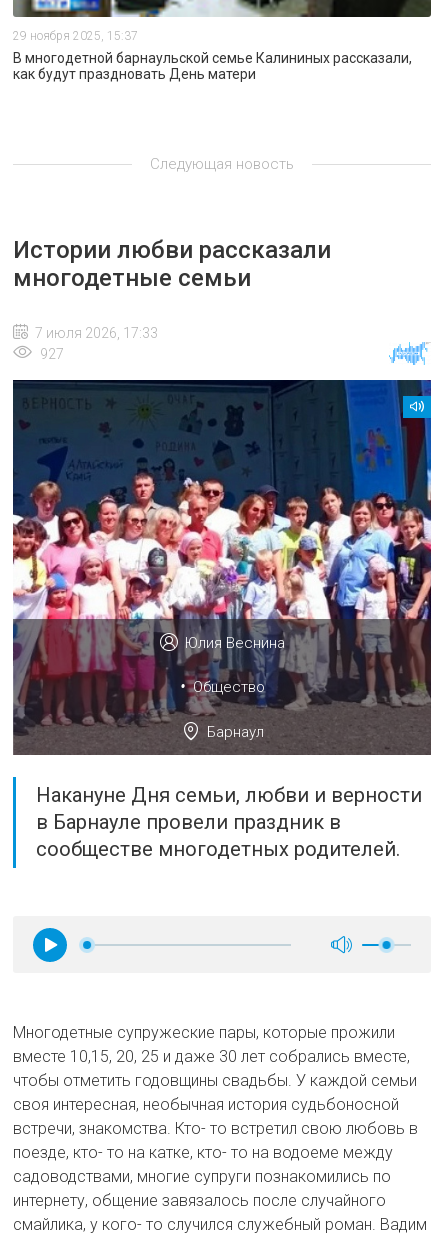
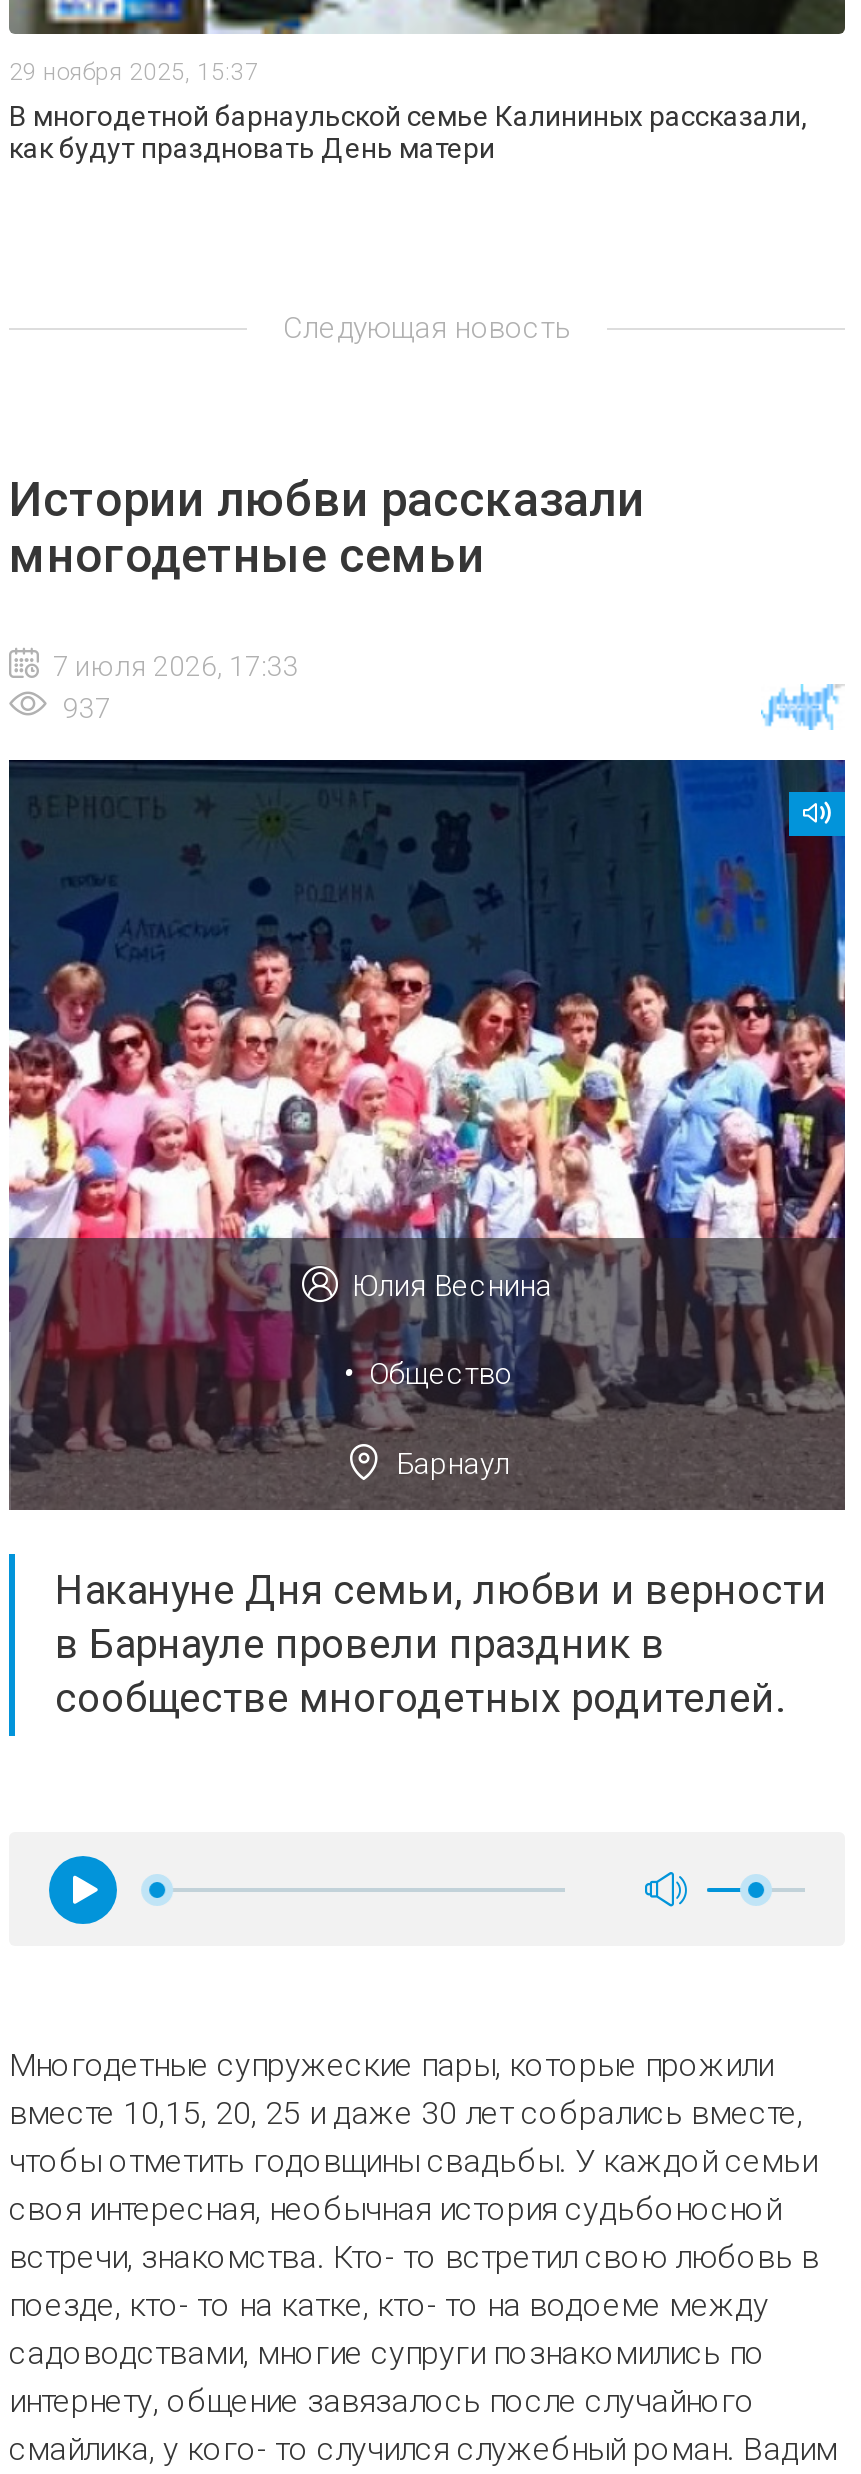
- 927
+ 937
